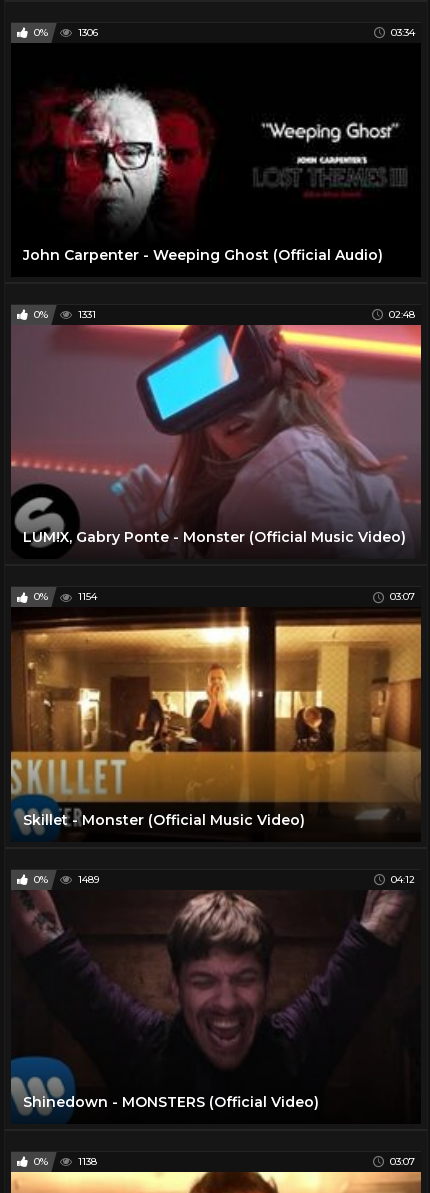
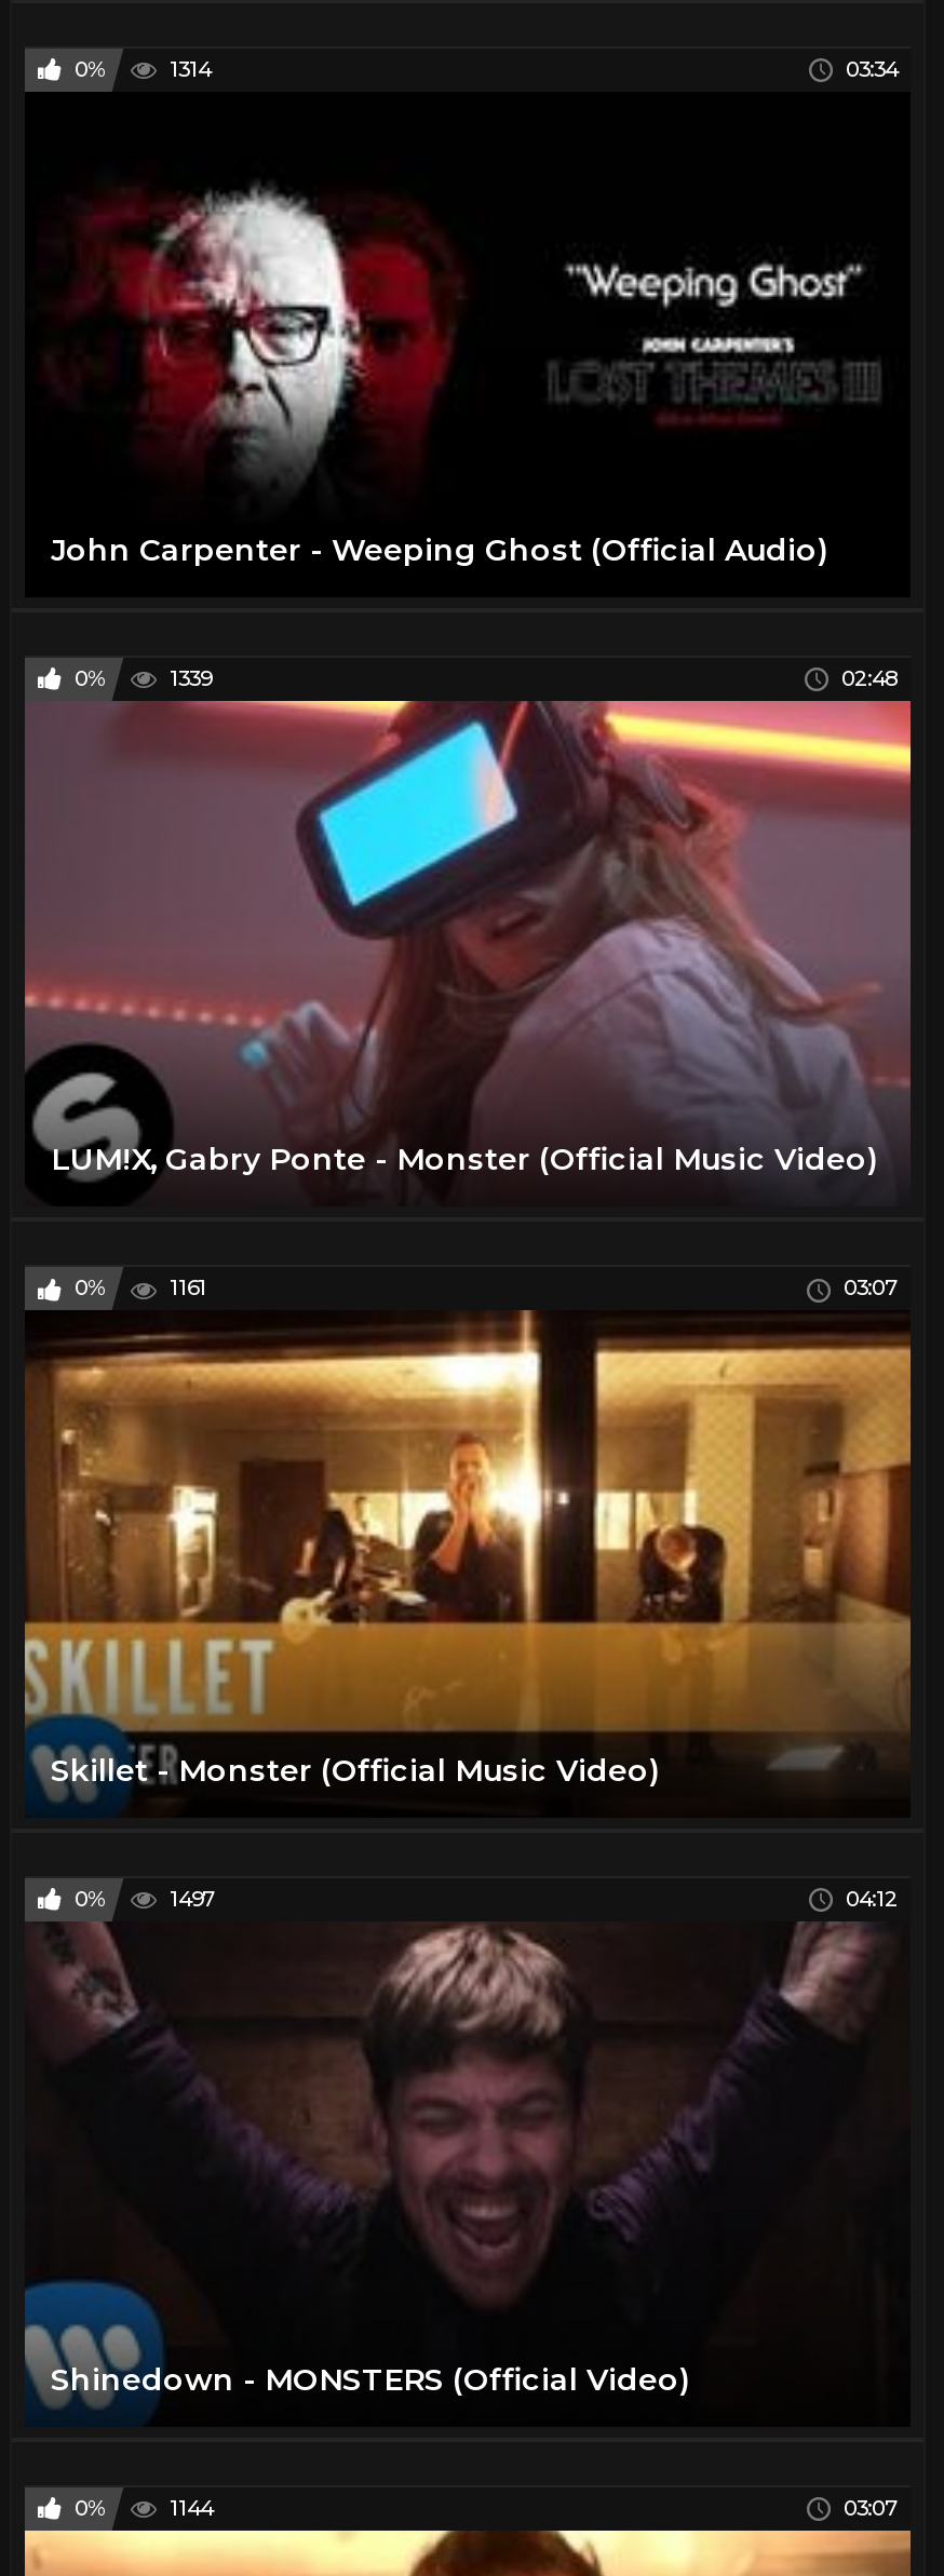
- 1306
+ 1314

- 1331
+ 1339

- 1154
+ 1161

- 1489
+ 1497

- 1138
+ 1144
